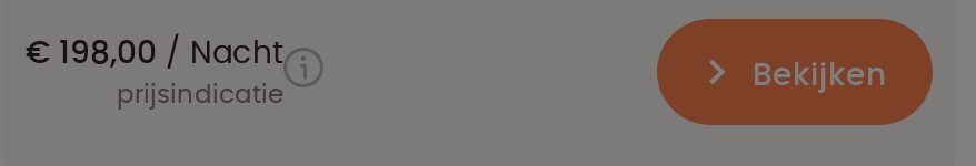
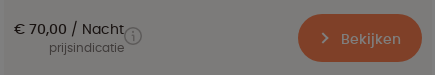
- € 198,00 Nacht
+ € 70,00 Nacht
